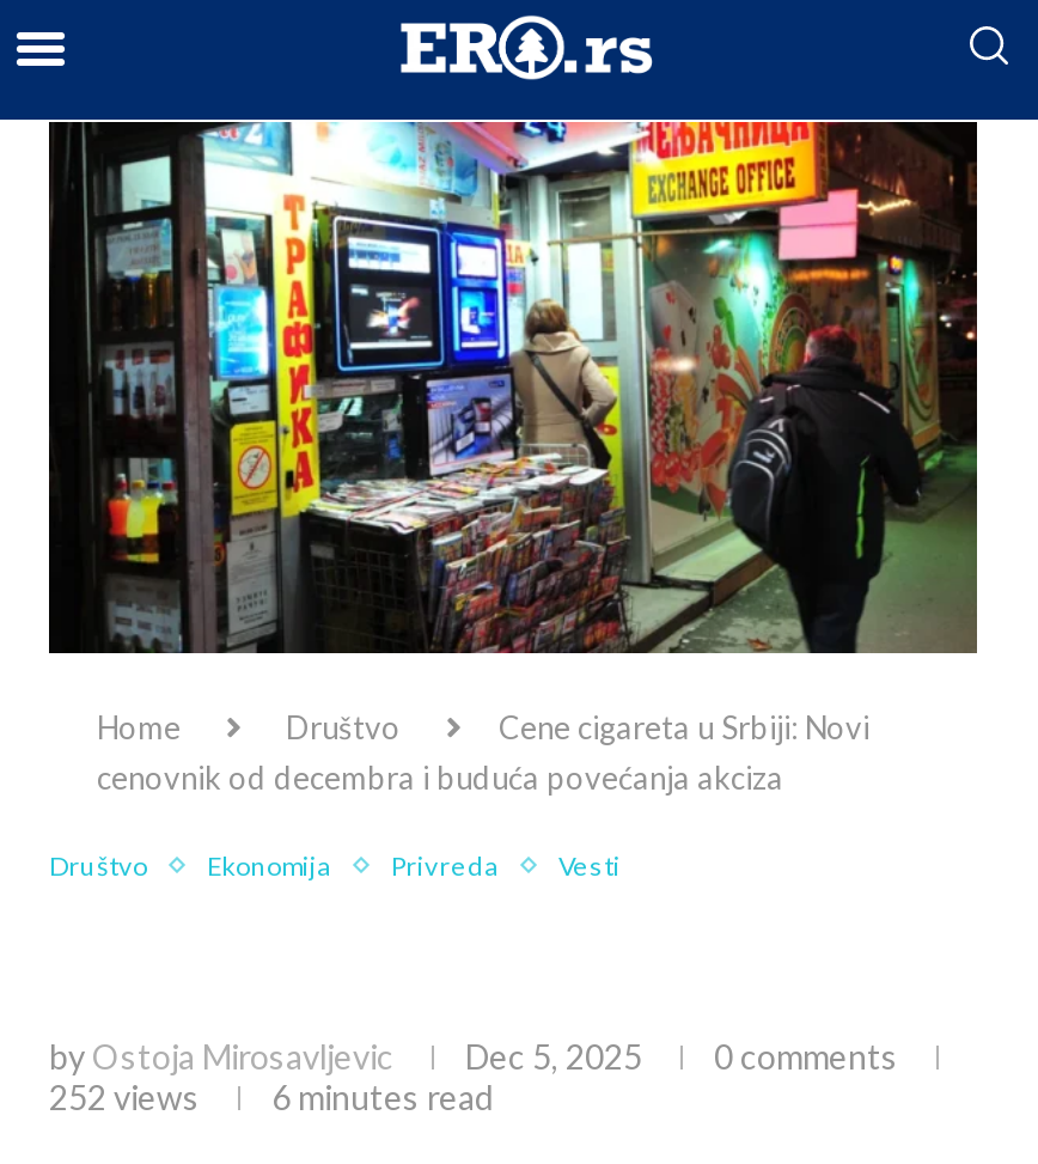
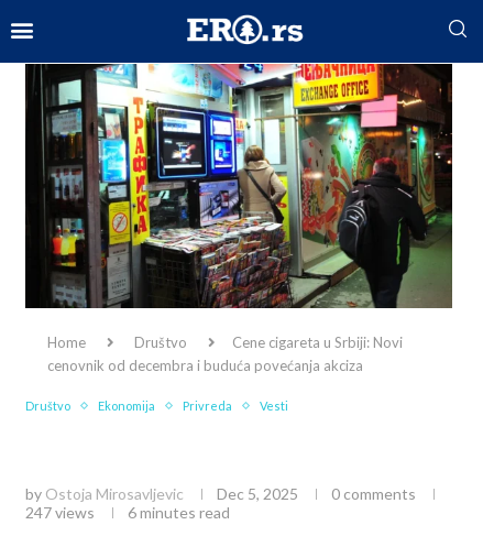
- 252 views 6 minutes read
+ 247 views 6 minutes read
